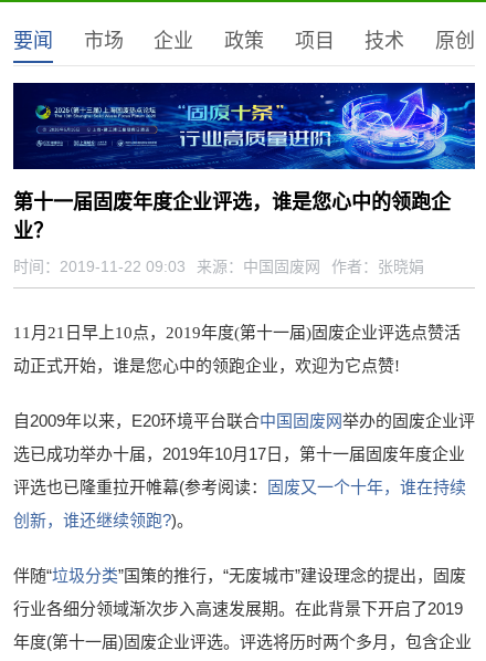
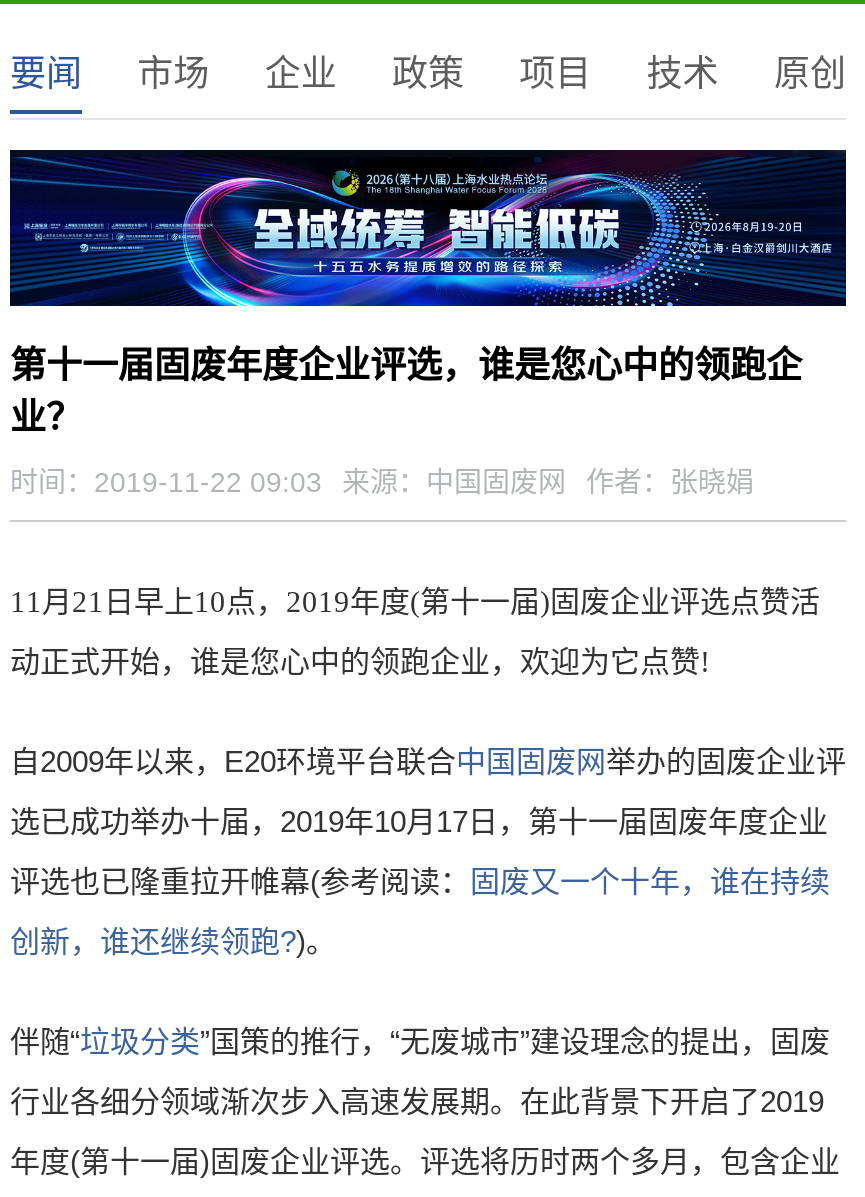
- [image]
+ [image]
